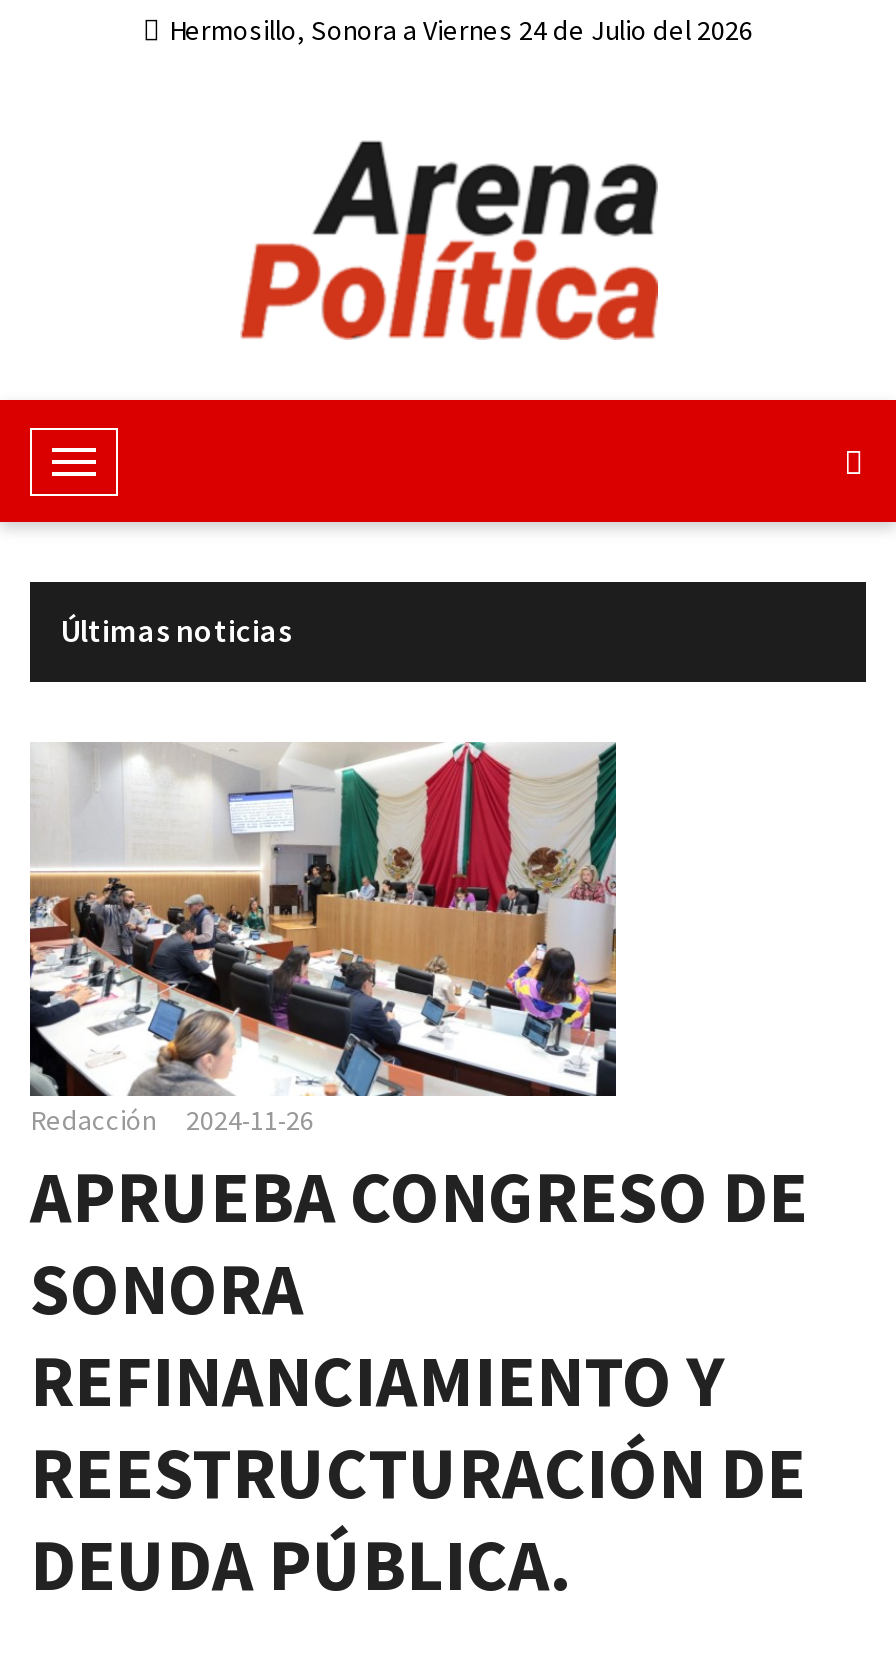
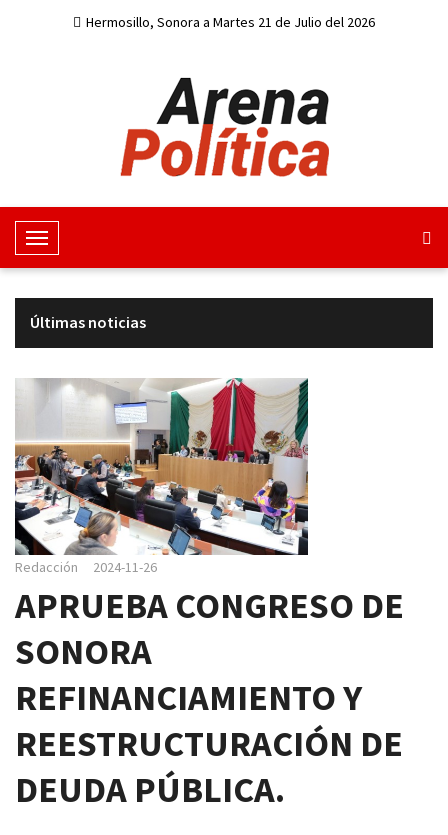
- Hermosillo, Sonora a Viernes 24 de Julio del 2026
+ Hermosillo, Sonora a Martes 21 de Julio del 2026
